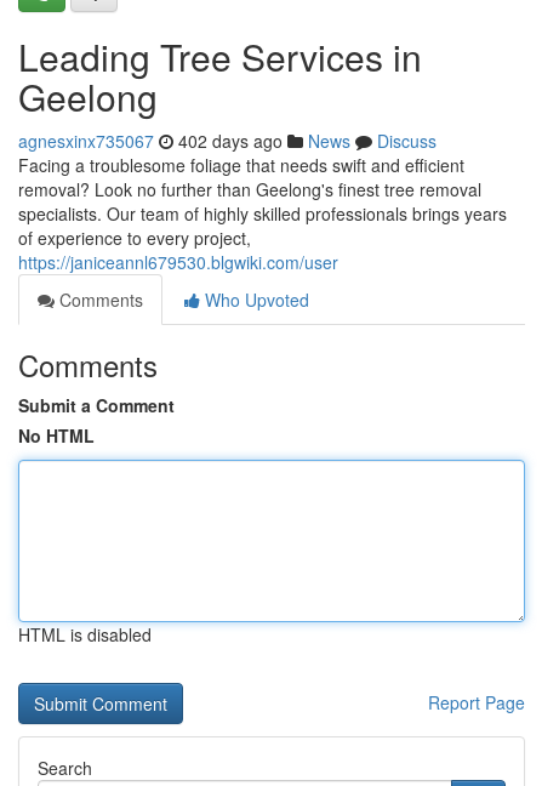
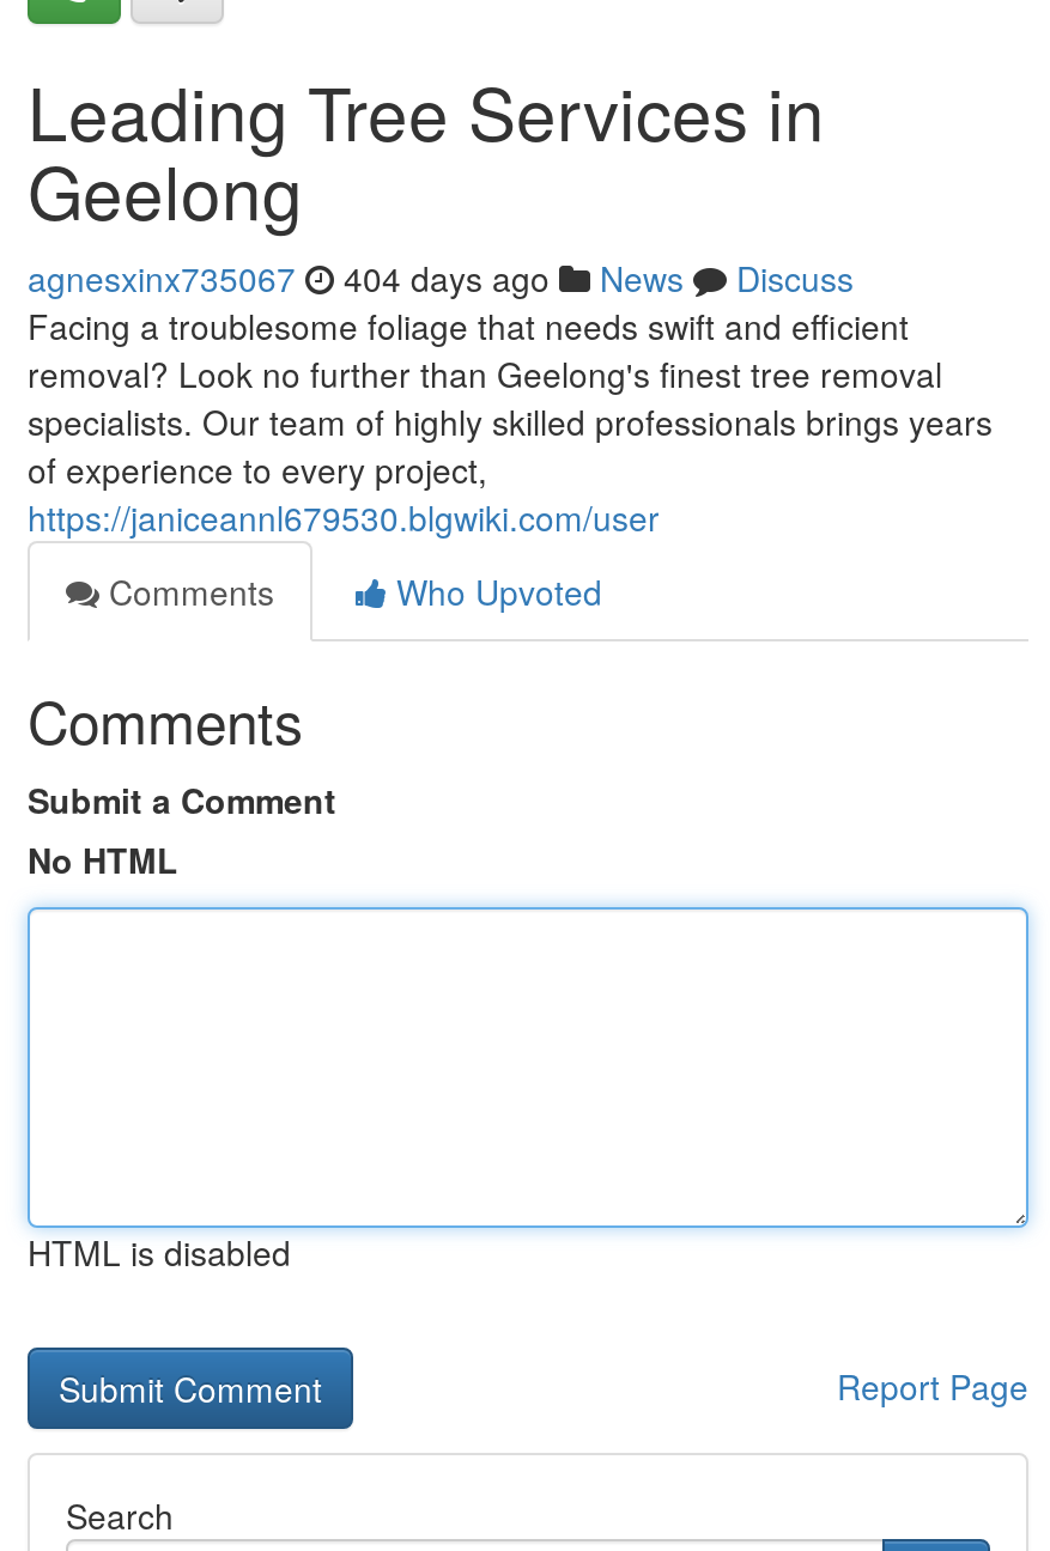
- agnesxinx735067 402 days ago News Discuss
+ agnesxinx735067 404 days ago News Discuss
